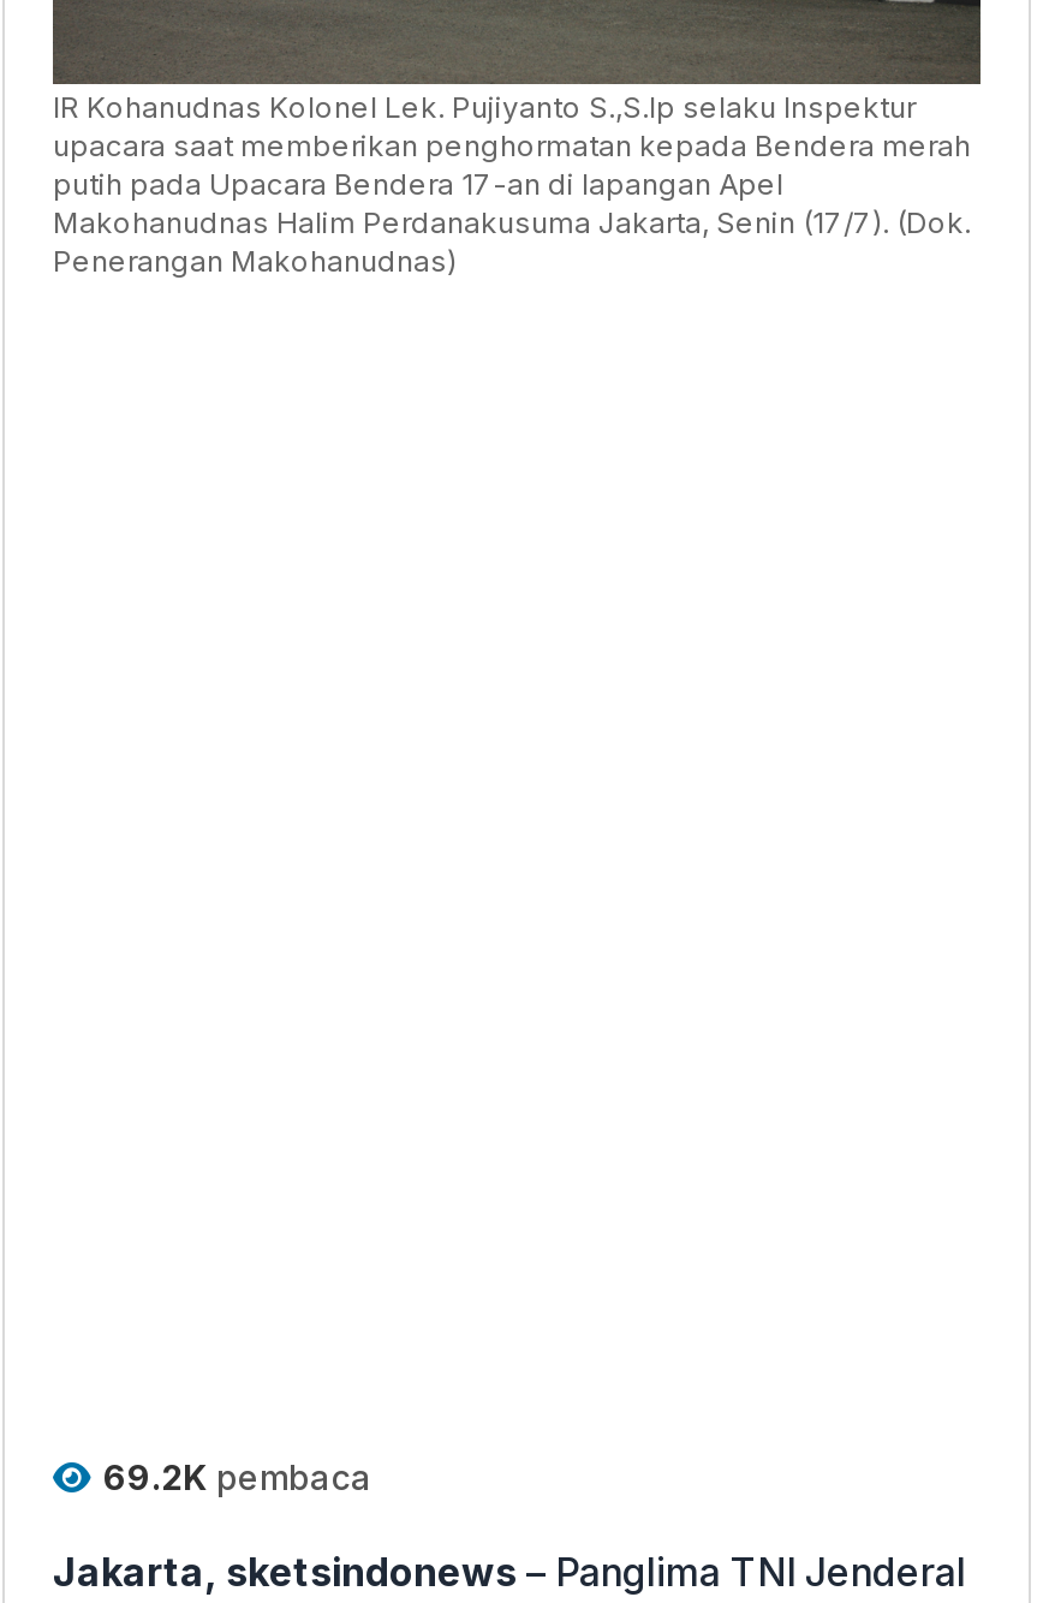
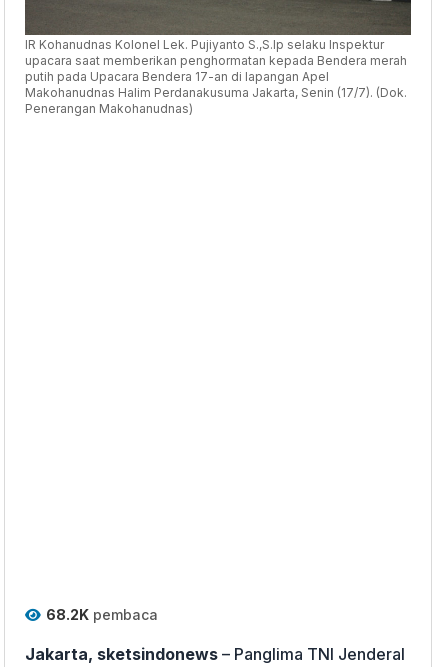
- 69.2K pembaca
+ 68.2K pembaca
